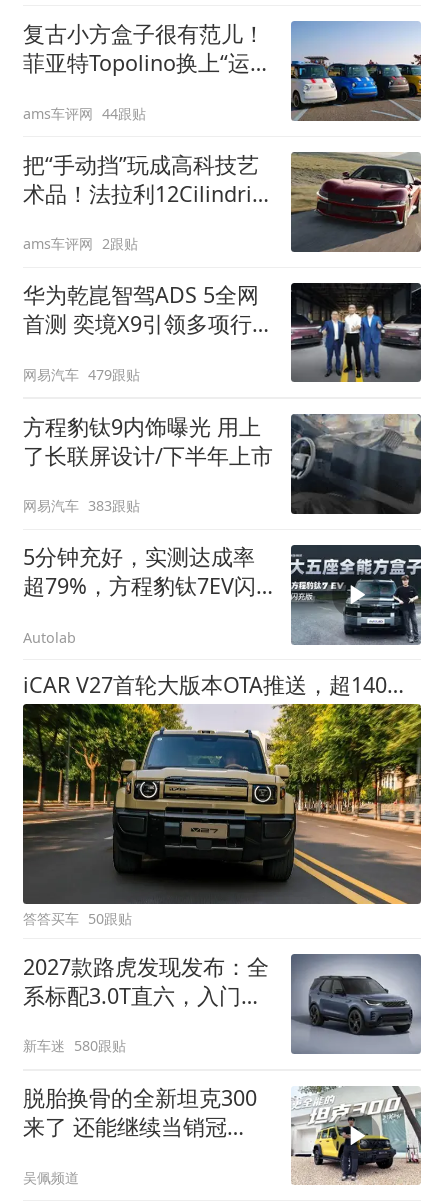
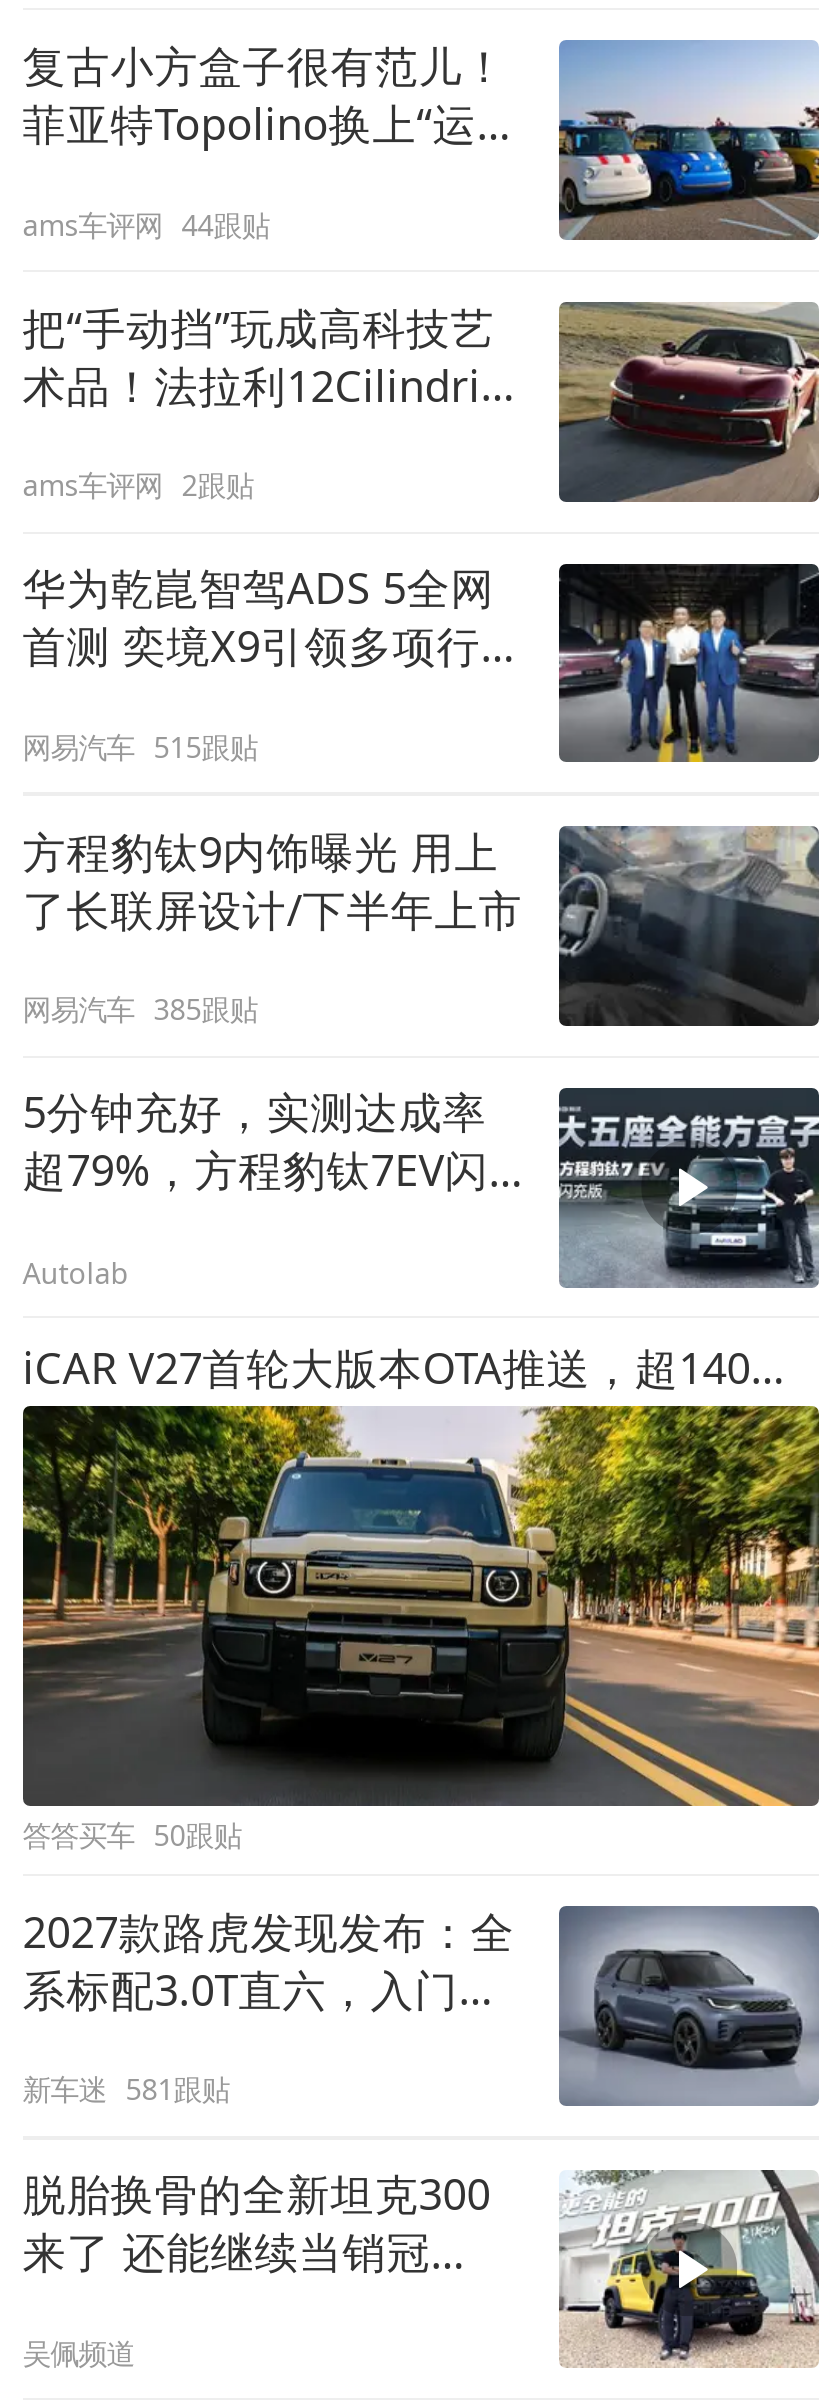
- 网易汽车 479跟贴
+ 网易汽车 515跟贴

- 网易汽车 383跟贴
+ 网易汽车 385跟贴

- 新车迷 580跟贴
+ 新车迷 581跟贴
